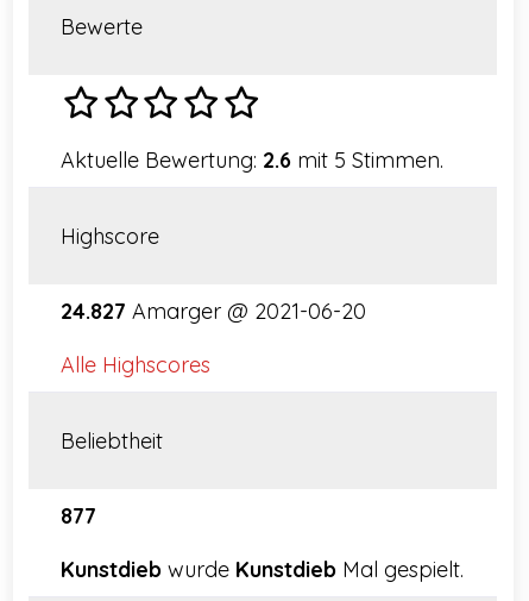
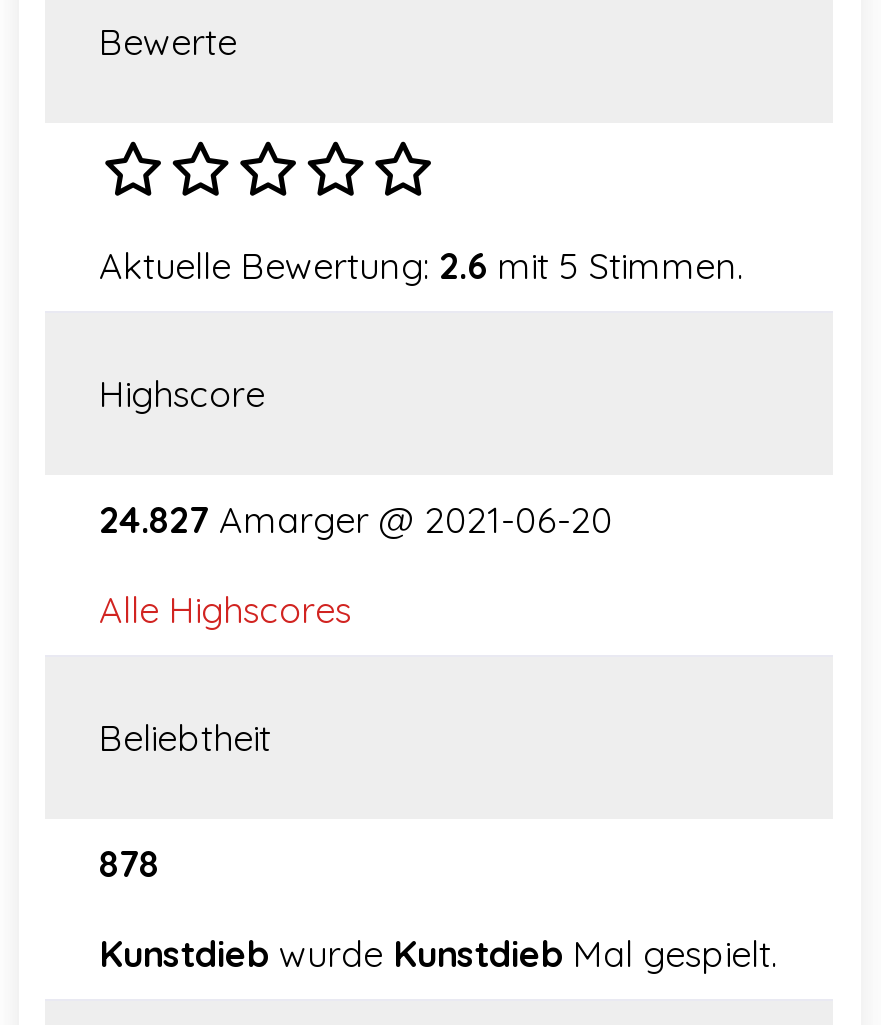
- 877
+ 878
